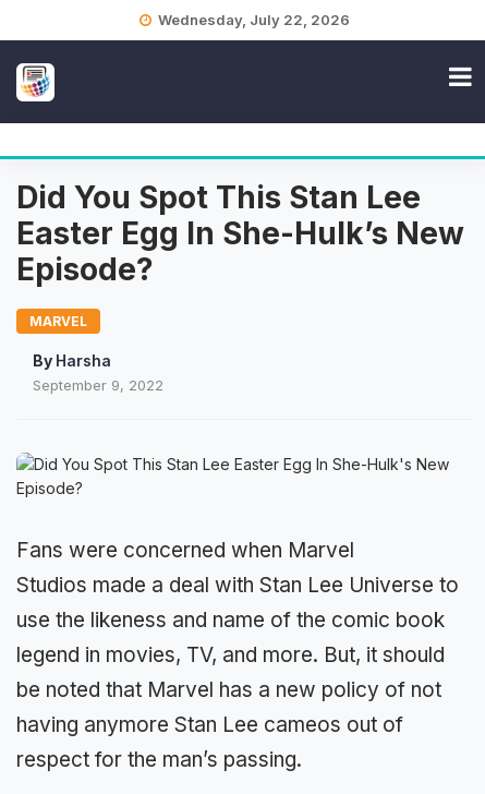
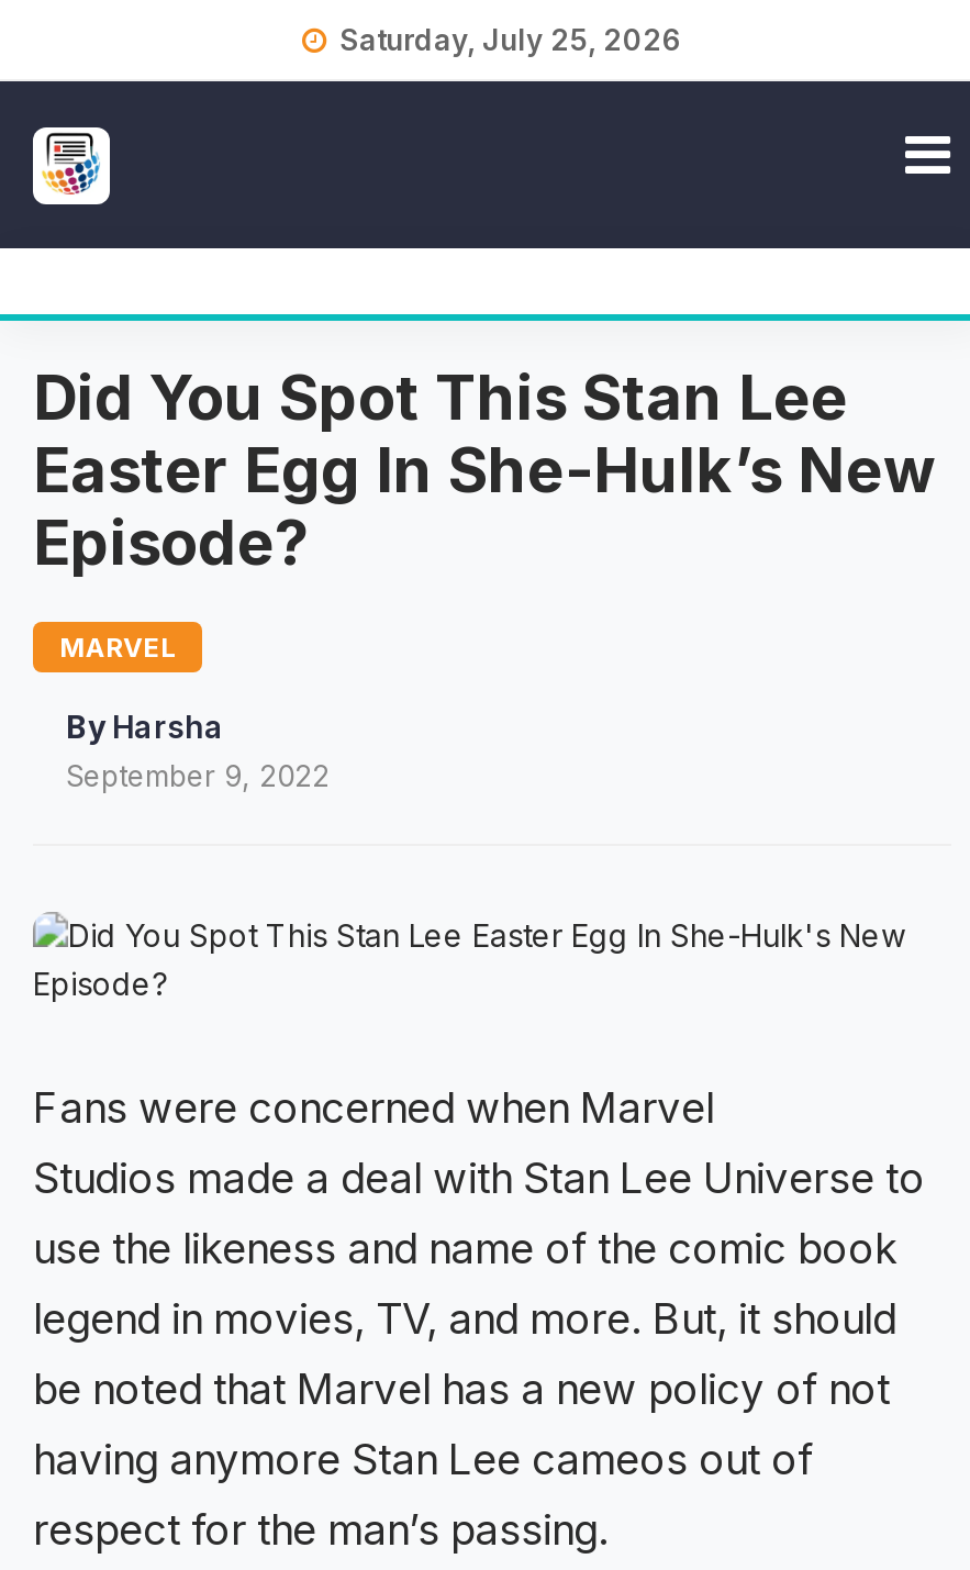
- Wednesday, July 22, 2026
+ Saturday, July 25, 2026
